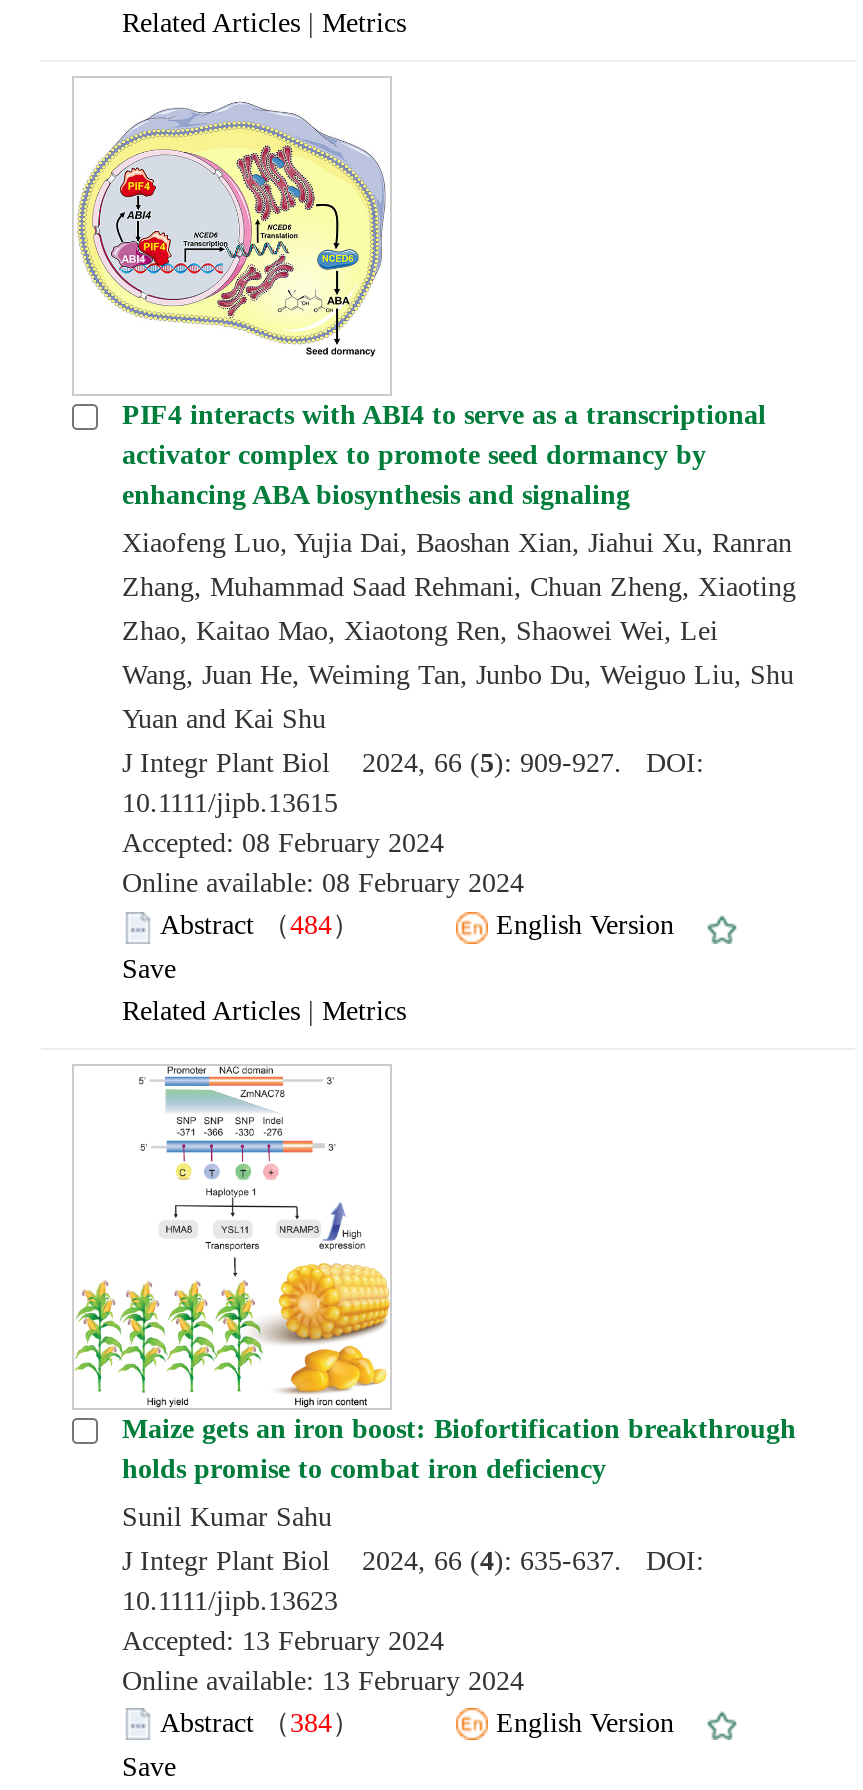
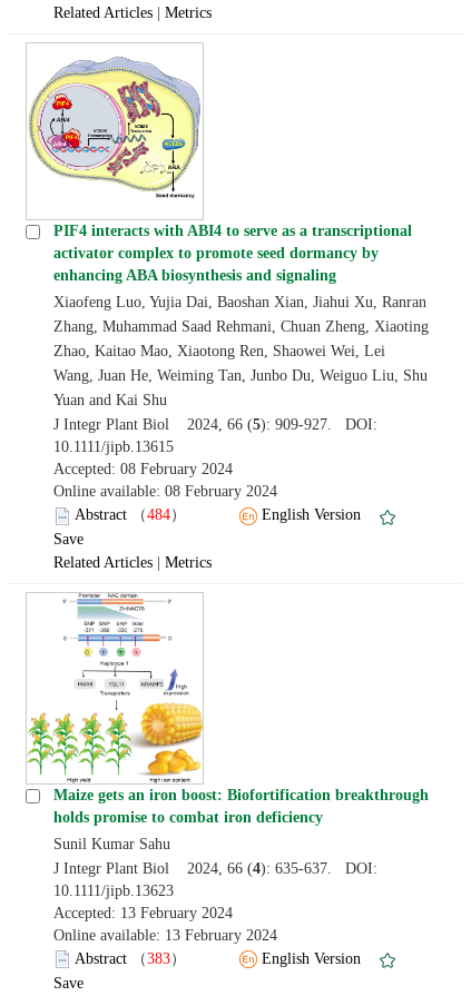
- Abstract（384） English Version
+ Abstract（383） English Version
